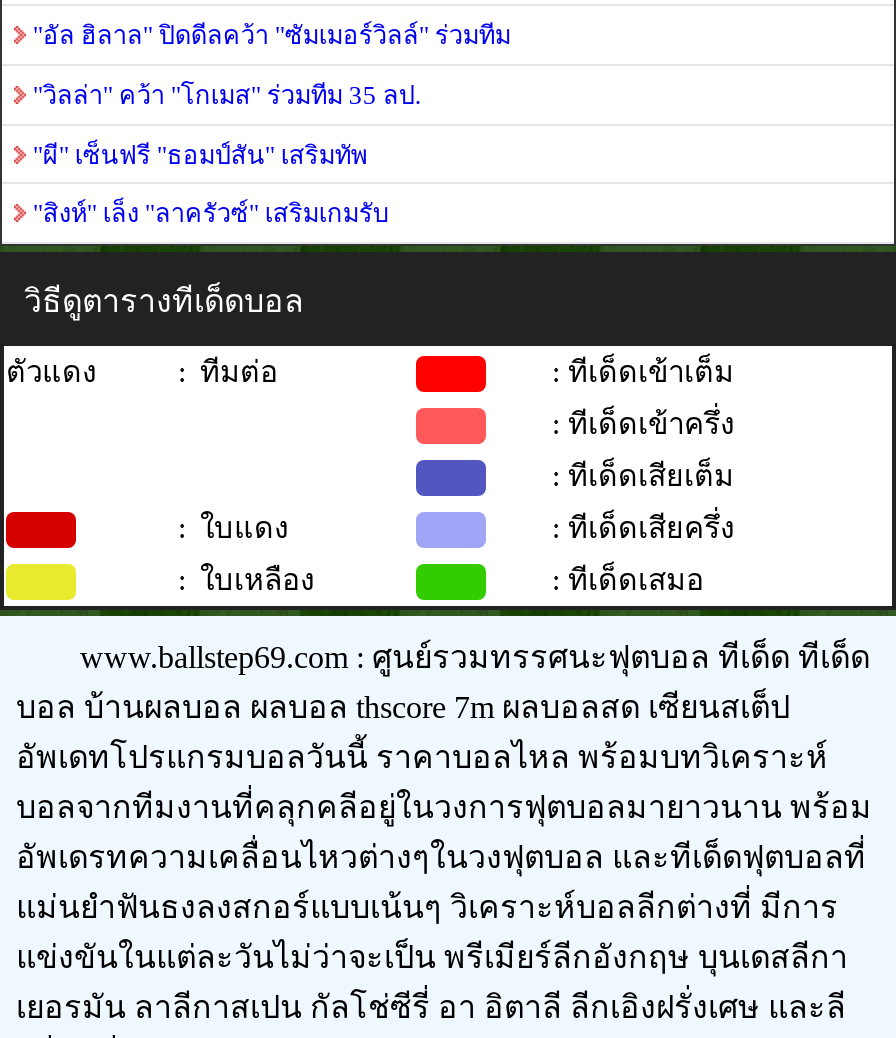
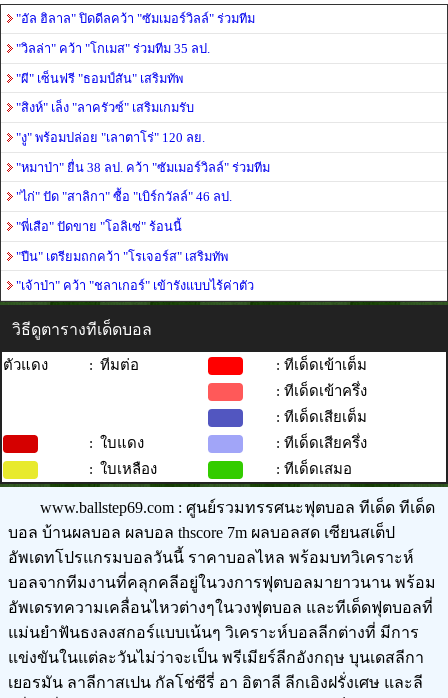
+ "งู" พร้อมปล่อย "เลาตาโร่" 120 ลย.
+ "หมาป่า" ยื่น 38 ลป. คว้า "ซัมเมอร์วิลล์" ร่วมทีม
+ "ไก่" ปัด "สาลิกา" ซื้อ "เบิร์กวัลล์" 46 ลป.
+ "พี่เสือ" ปัดขาย "โอลิเซ่" ร้อนนี้
+ "ปืน" เตรียมถกคว้า "โรเจอร์ส" เสริมทัพ
+ "เจ้าป่า" คว้า "ชลาเกอร์" เข้ารังแบบไร้ค่าตัว
